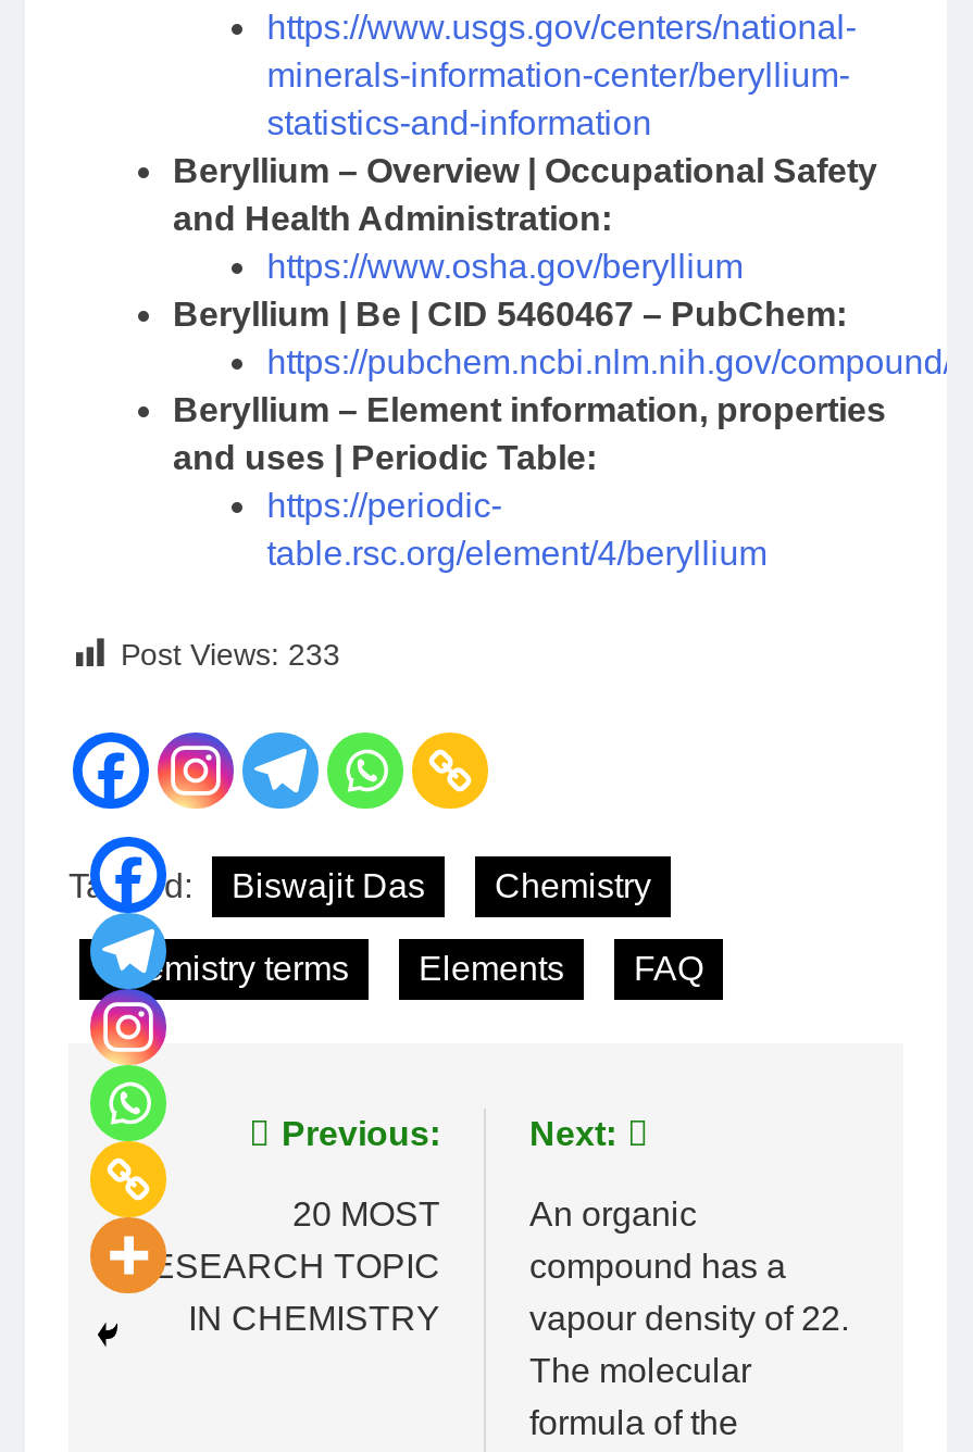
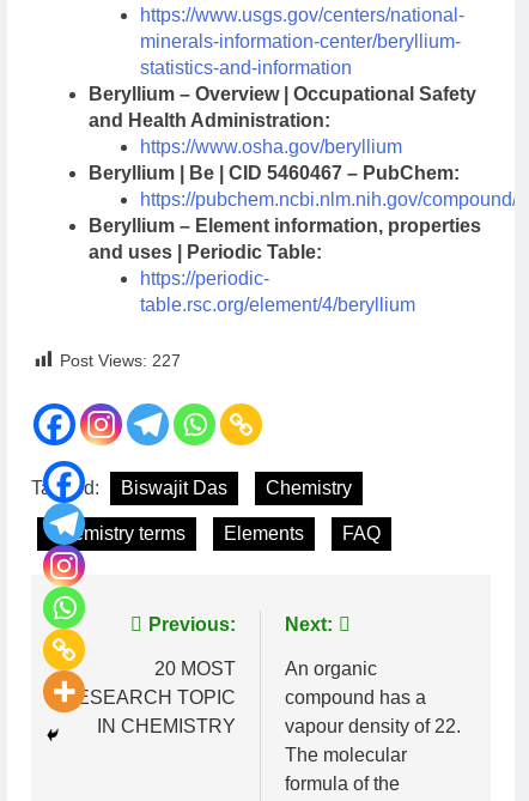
- Post Views: 233
+ Post Views: 227
